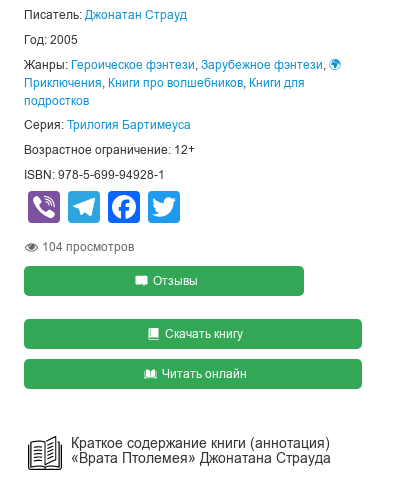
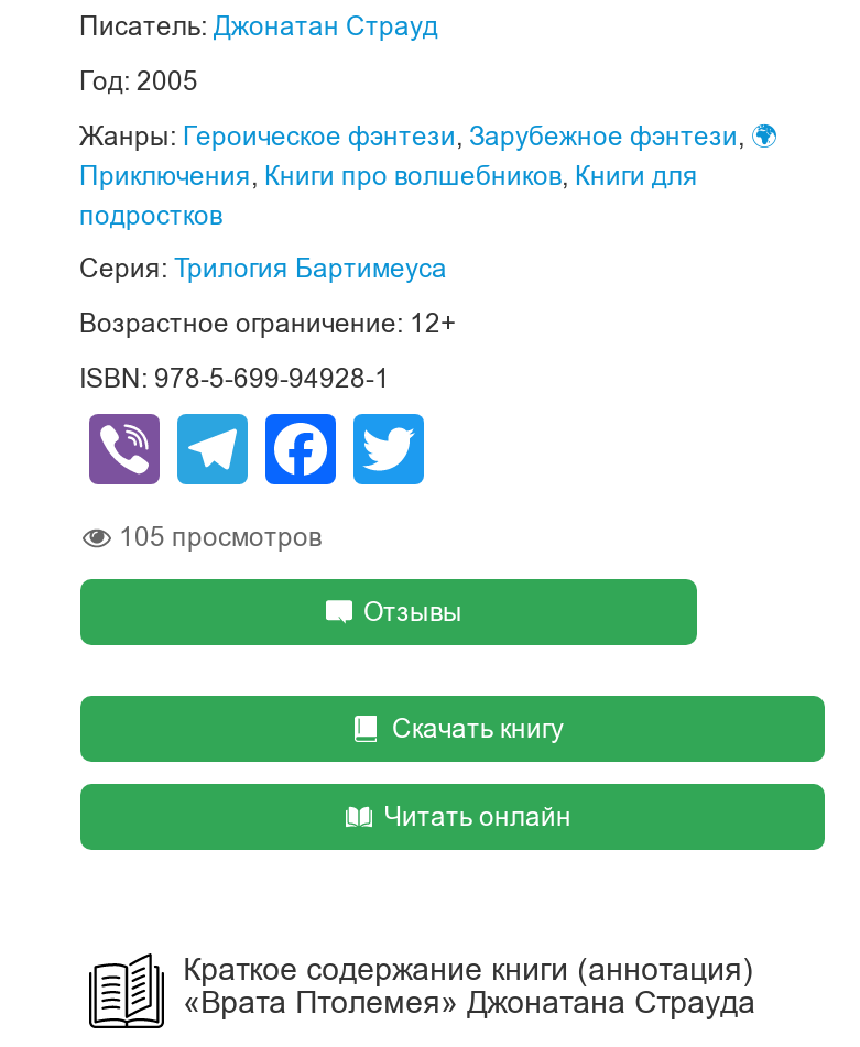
- 104 просмотров
+ 105 просмотров
